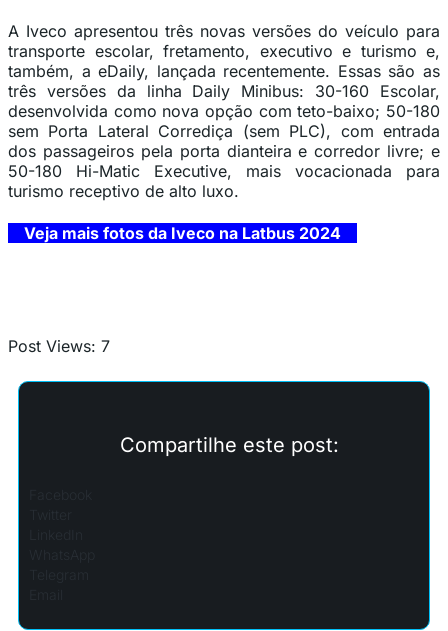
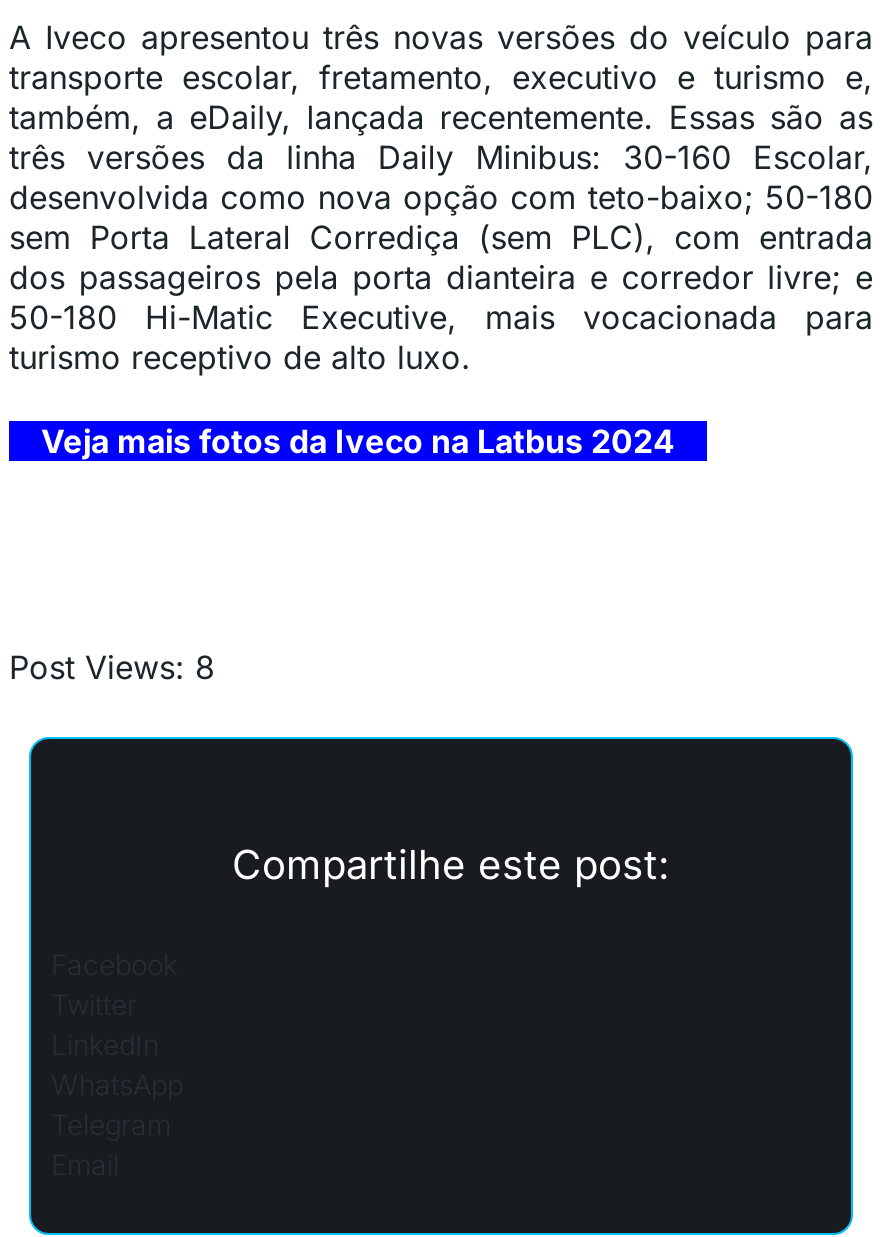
- Post Views: 7
+ Post Views: 8
